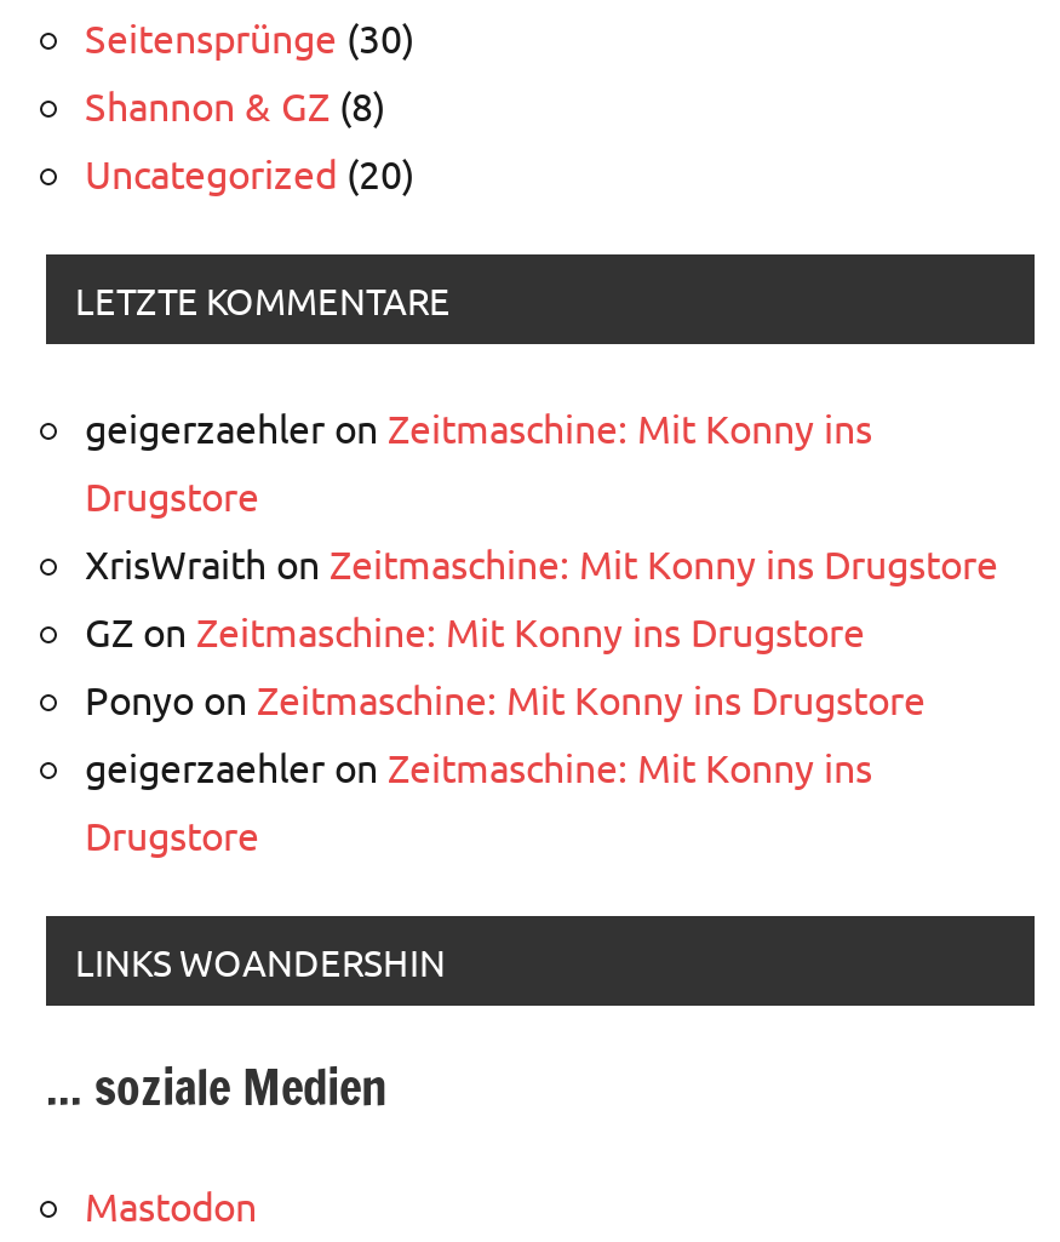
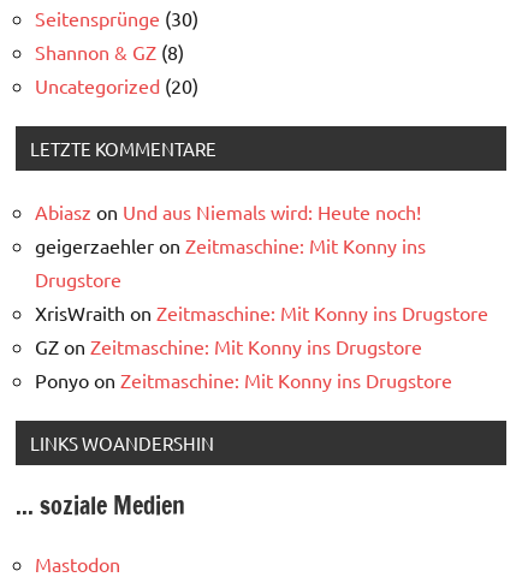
+ Abiasz on Und aus Niemals wird: Heute noch!

moved down: geigerzaehler on Zeitmaschine: Mit Konny ins | Drugstore | XrisWraith on Zeitmaschine: Mit Konny ins Drugstore | GZ on Zeitmaschine: Mit Konny ins Drugstore | Ponyo on Zeitmaschine: Mit Konny ins Drugstore

- geigerzaehler on Zeitmaschine: Mit Konny ins
- Drugstore
